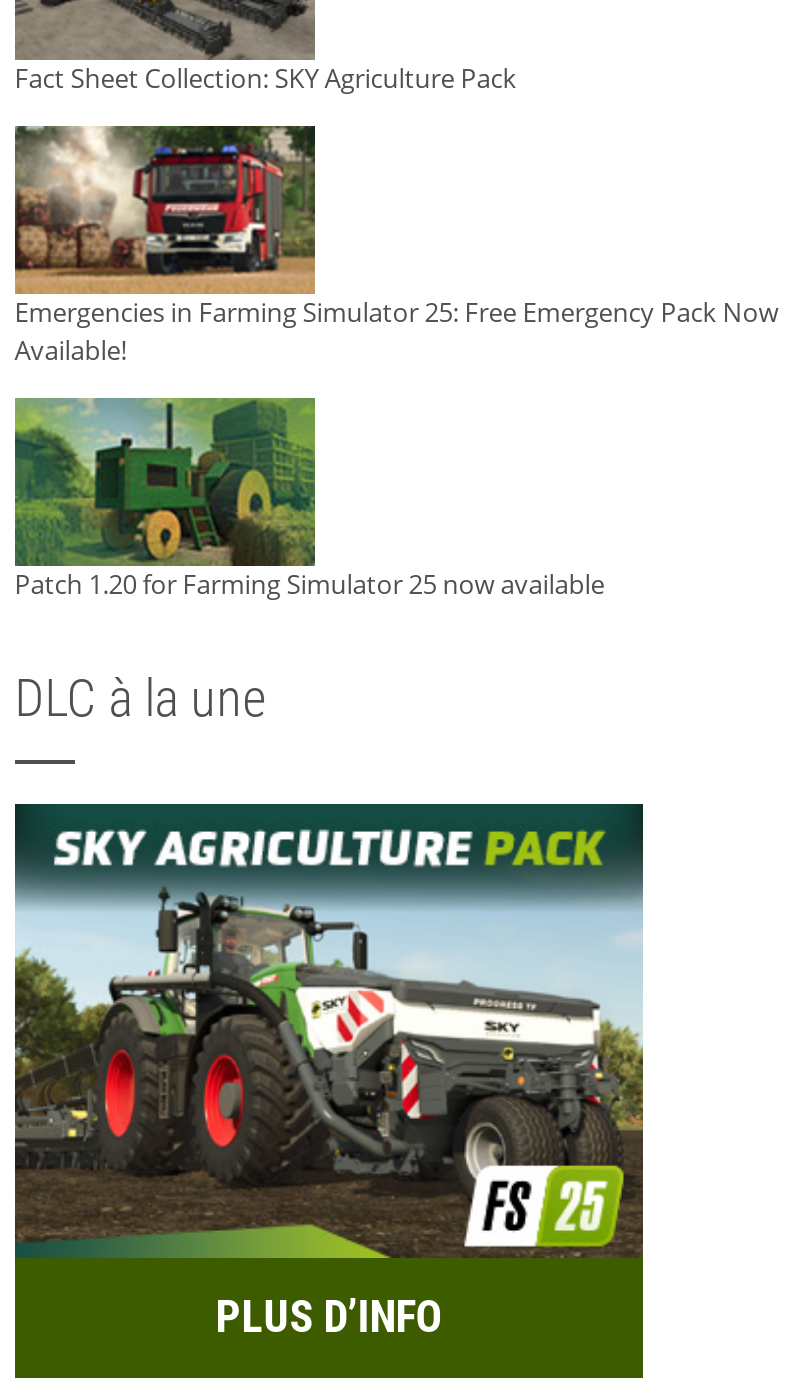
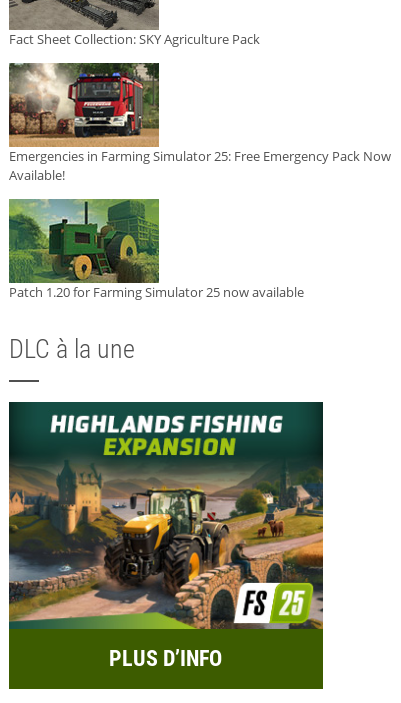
- [image]
+ [image]
